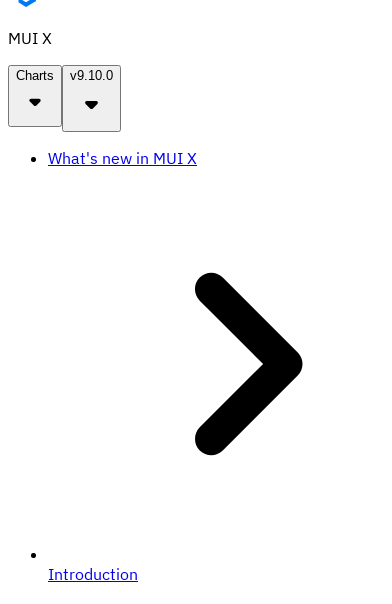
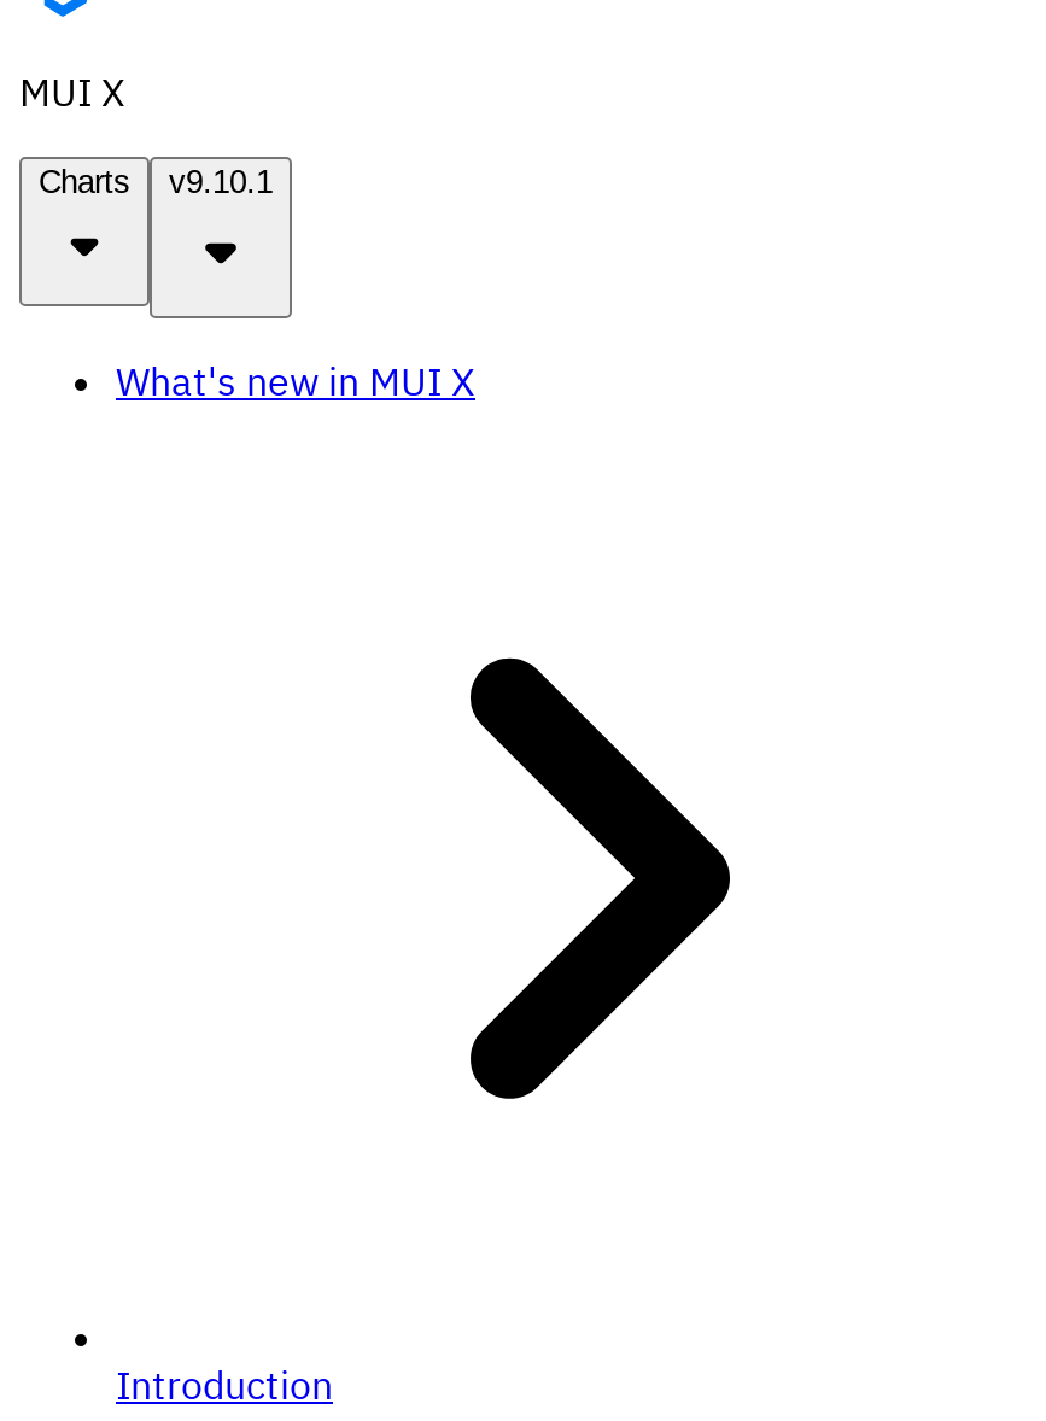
- Charts v9.10.0
+ Charts v9.10.1
